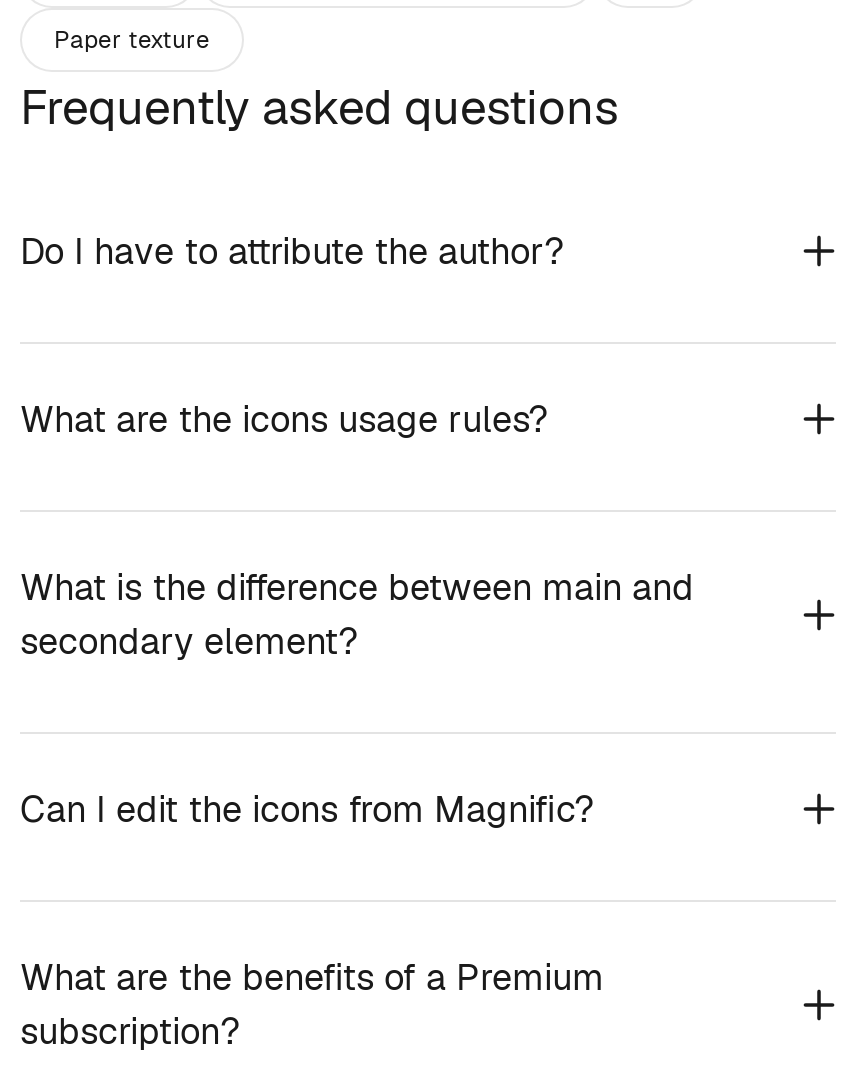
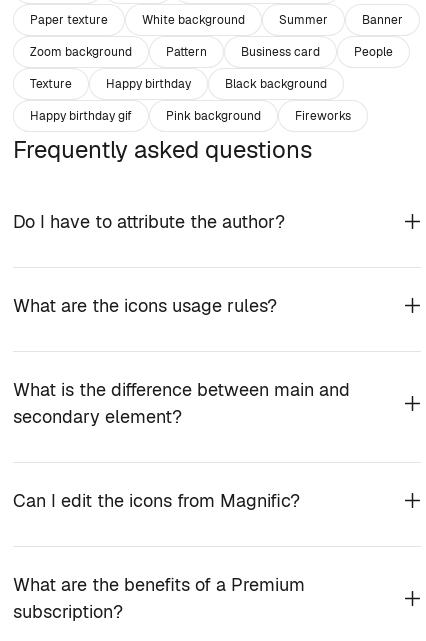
+ White background
+ Summer
+ Banner
+ Zoom background
+ Pattern
+ Business card
+ People
+ Texture
+ Happy birthday
+ Black background
+ Happy birthday gif
+ Pink background
+ Fireworks
